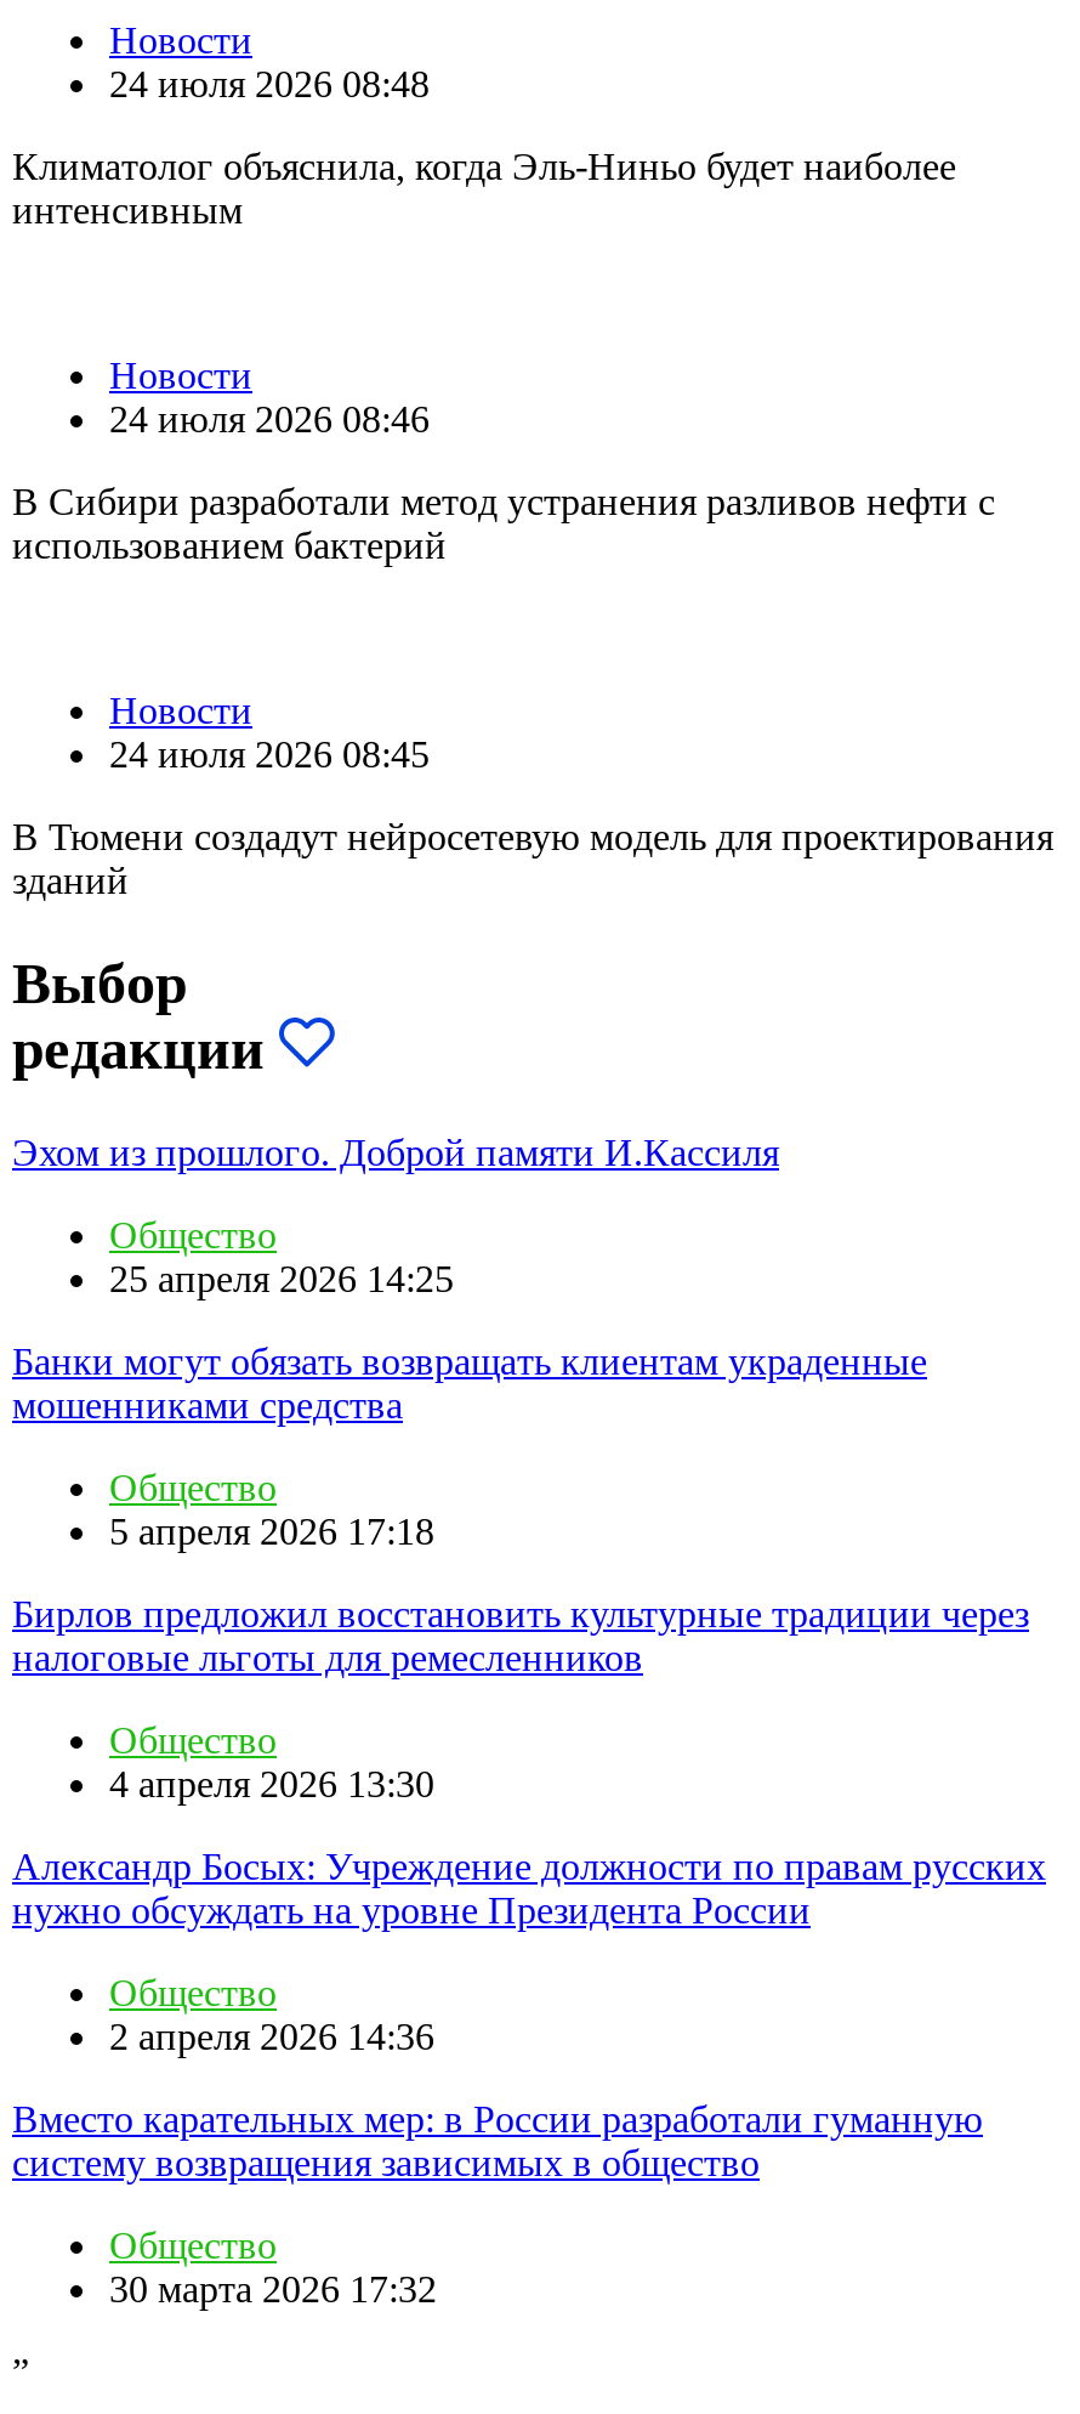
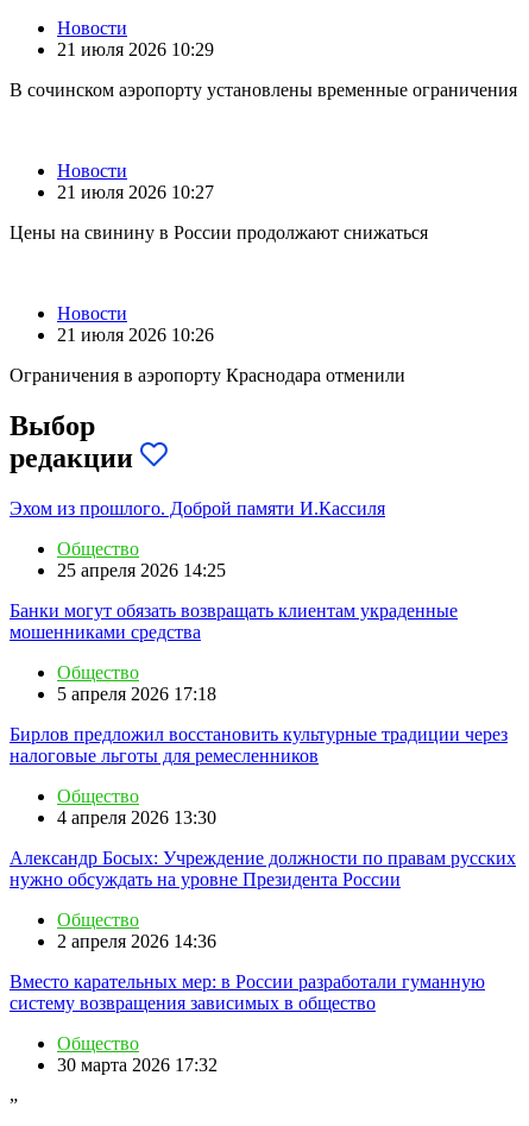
- 24 июля 2026 08:48
+ 21 июля 2026 10:29

- Климатолог объяснила, когда Эль-Ниньо будет наиболее
- интенсивным
+ В сочинском аэропорту установлены временные ограничения

- 24 июля 2026 08:46
+ 21 июля 2026 10:27

- В Сибири разработали метод устранения разливов нефти с
- использованием бактерий
+ Цены на свинину в России продолжают снижаться

- 24 июля 2026 08:45
+ 21 июля 2026 10:26

- В Тюмени создадут нейросетевую модель для проектирования
- зданий
+ Ограничения в аэропорту Краснодара отменили
